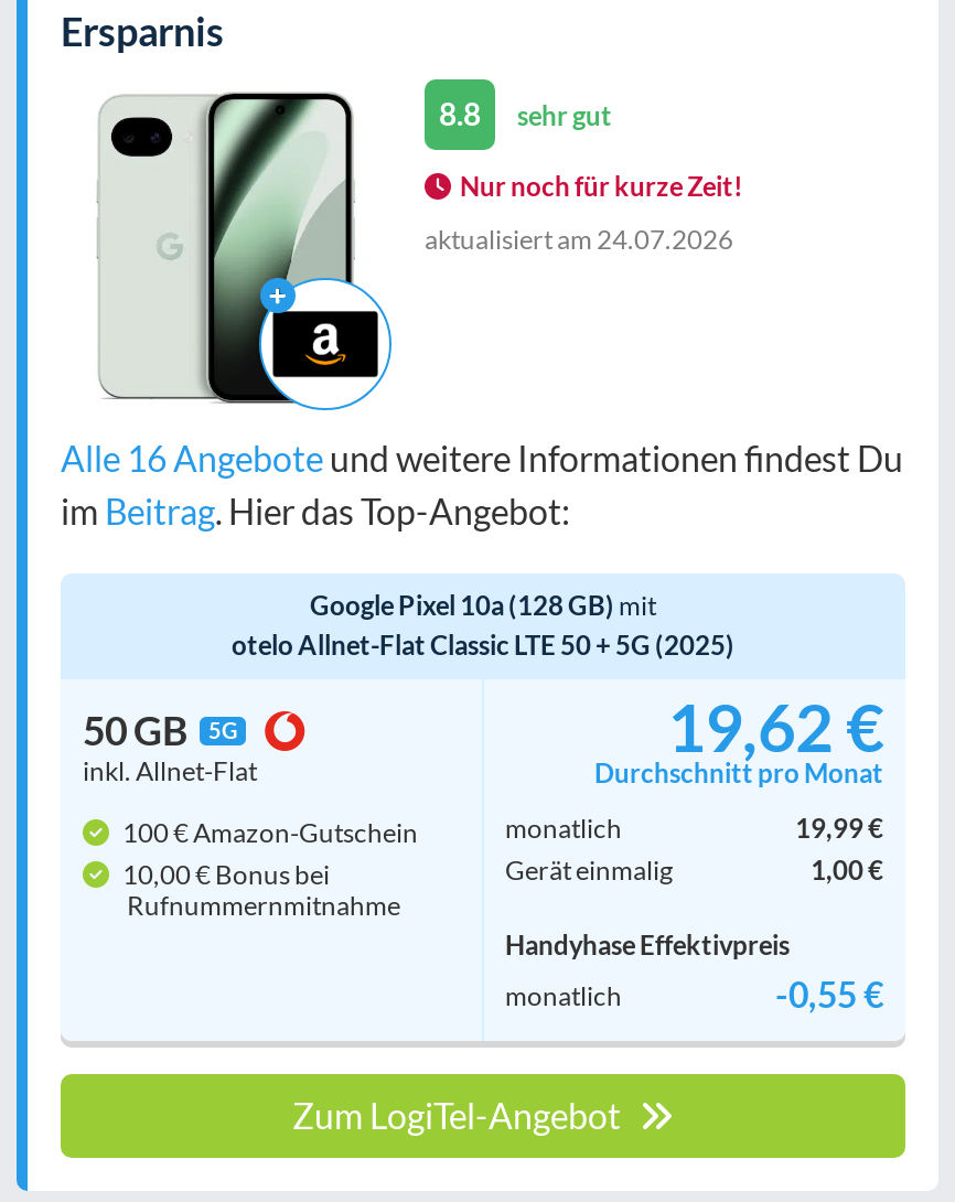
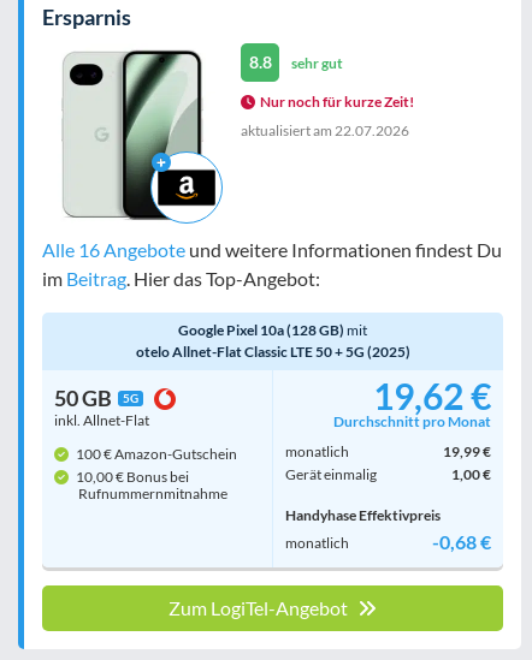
- aktualisiert am 24.07.2026
+ aktualisiert am 22.07.2026

- -0,55 €
+ -0,68 €
